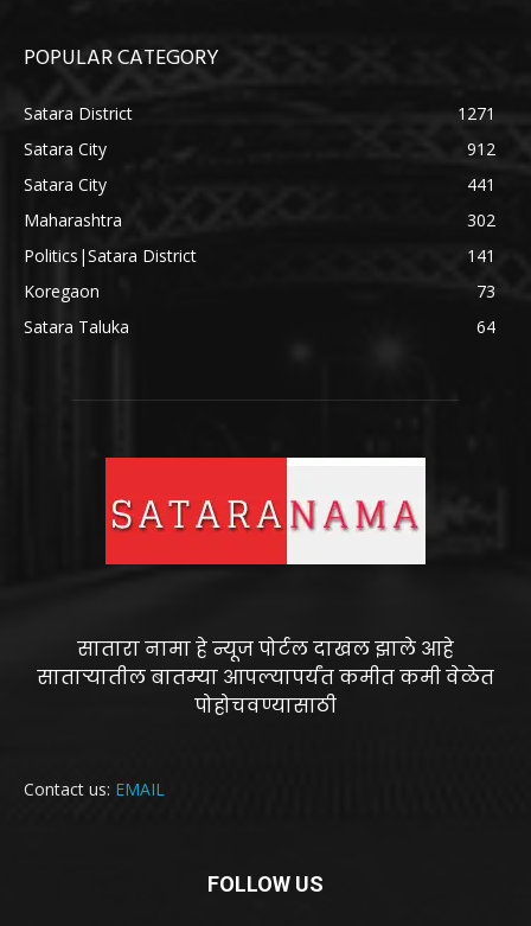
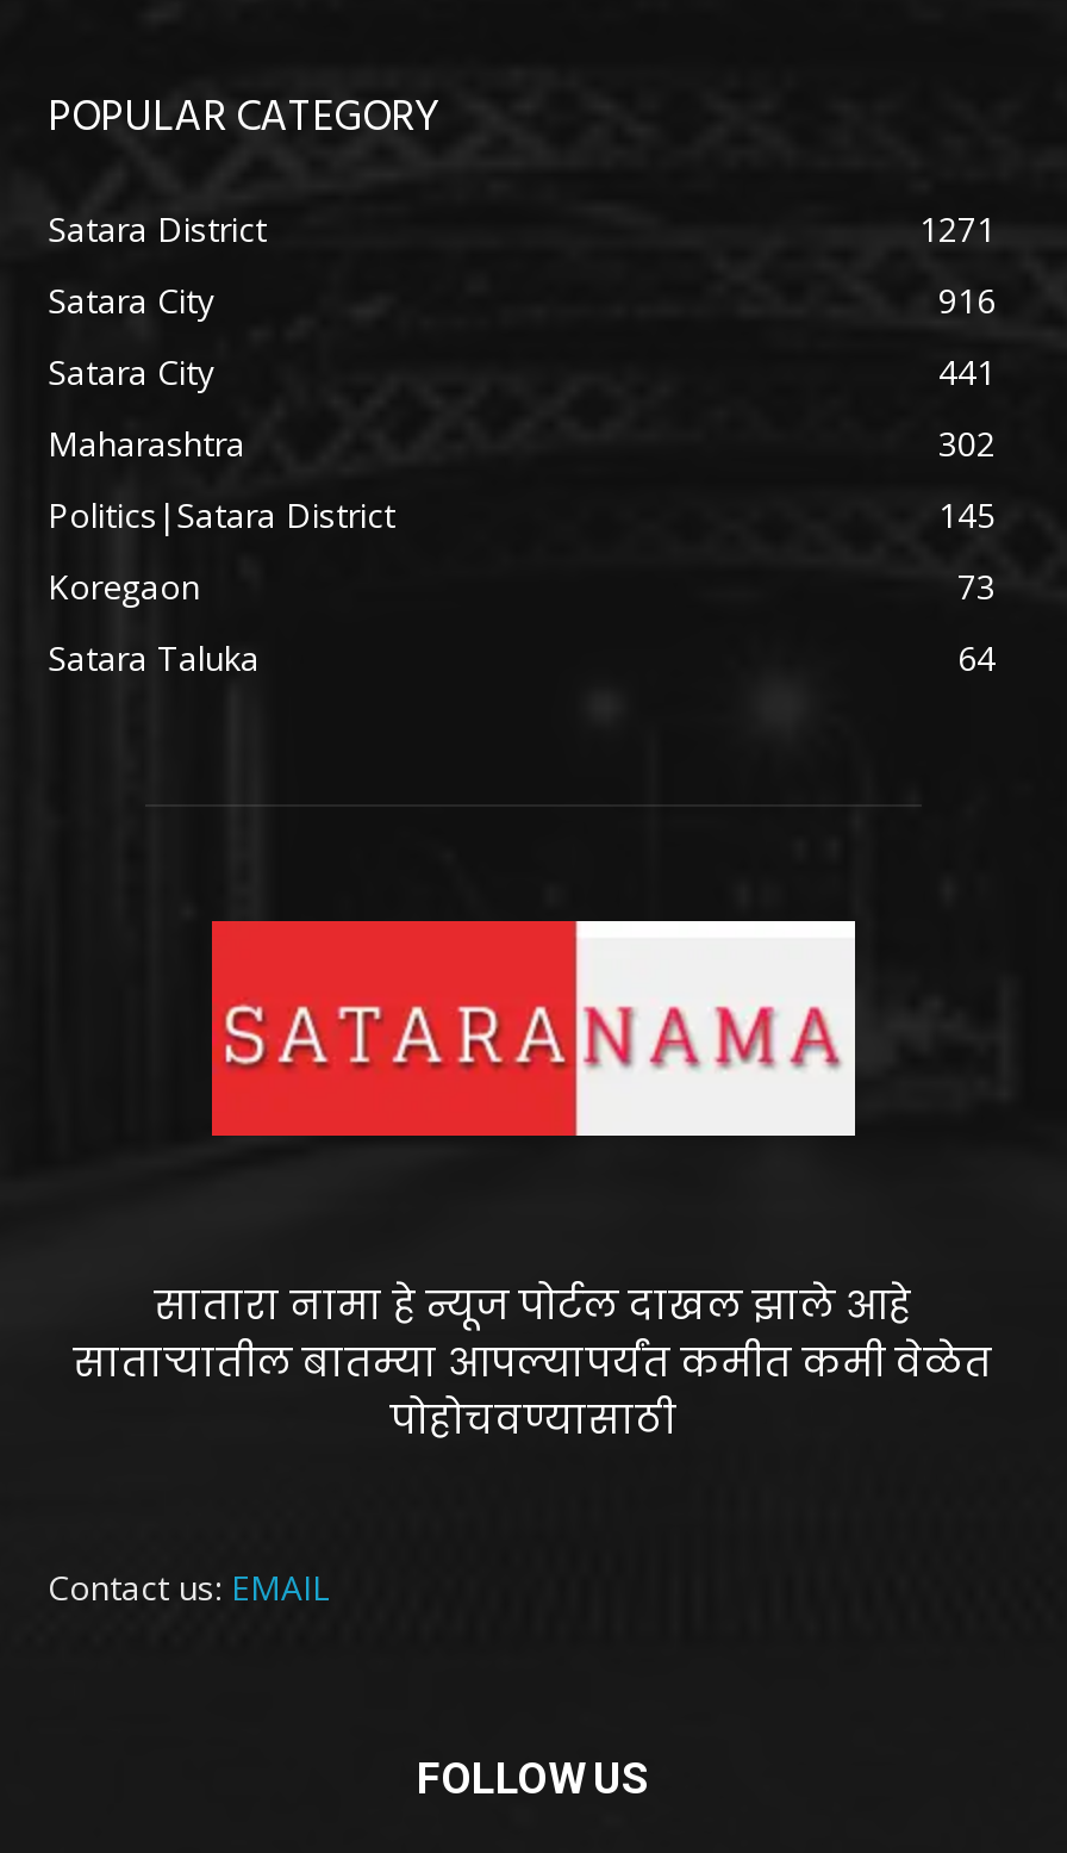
- 912
+ 916

- 141
+ 145
